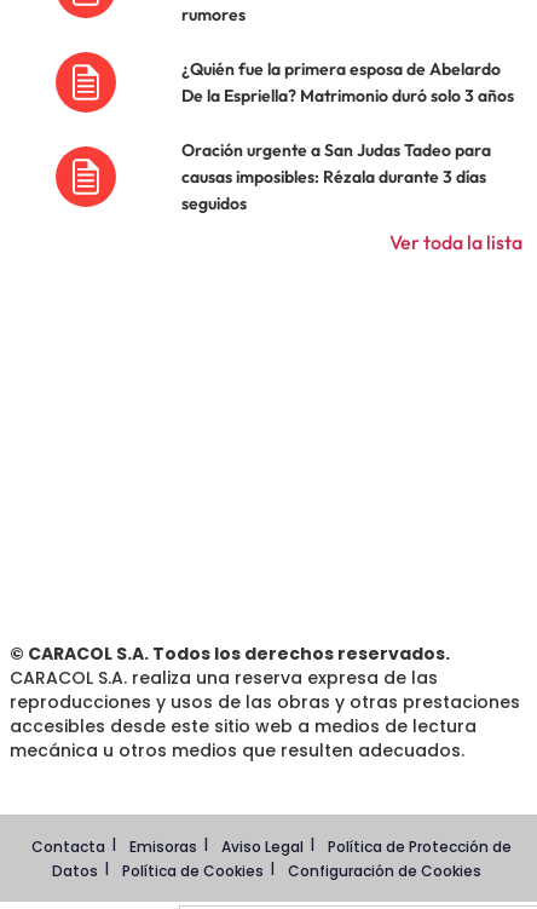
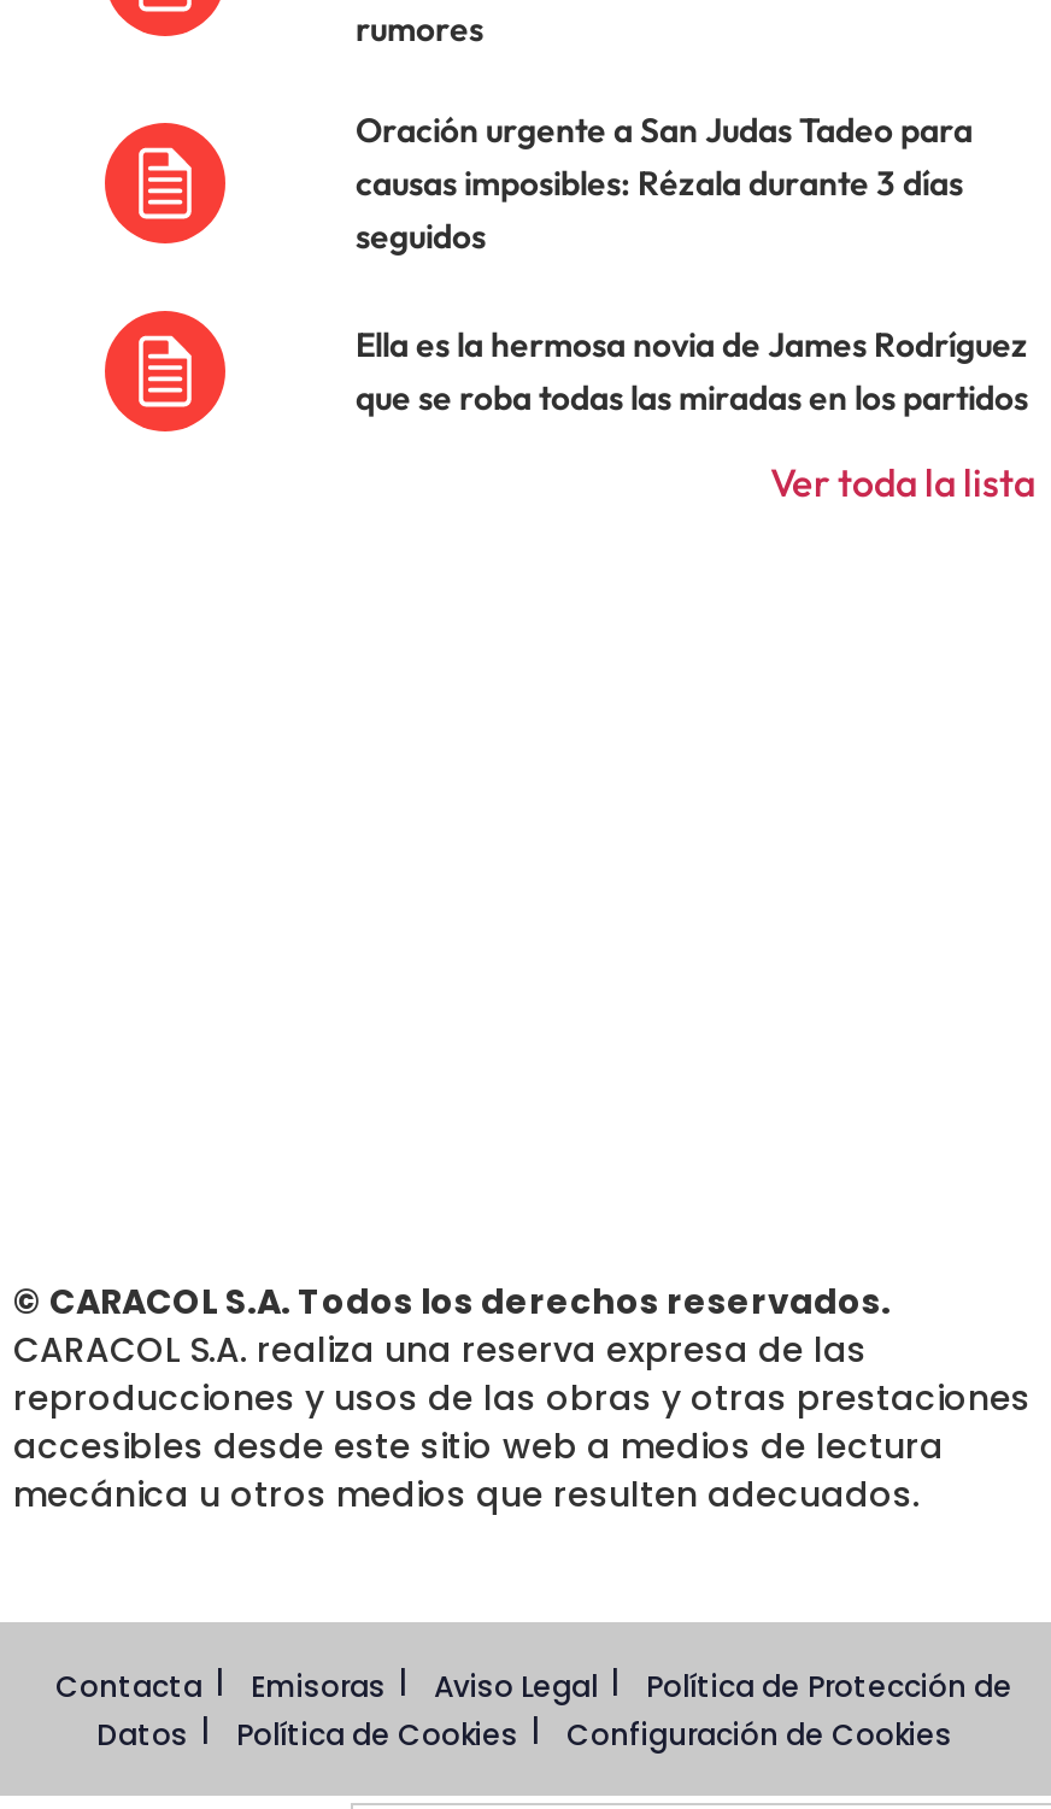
moved down: [image]

- ¿Quién fue la primera esposa de Abelardo
- De la Espriella? Matrimonio duró solo 3 años

moved up: Oración urgente a San Judas Tadeo para | causas imposibles: Rézala durante 3 días | seguidos

+ Ella es la hermosa novia de James Rodríguez
+ que se roba todas las miradas en los partidos
